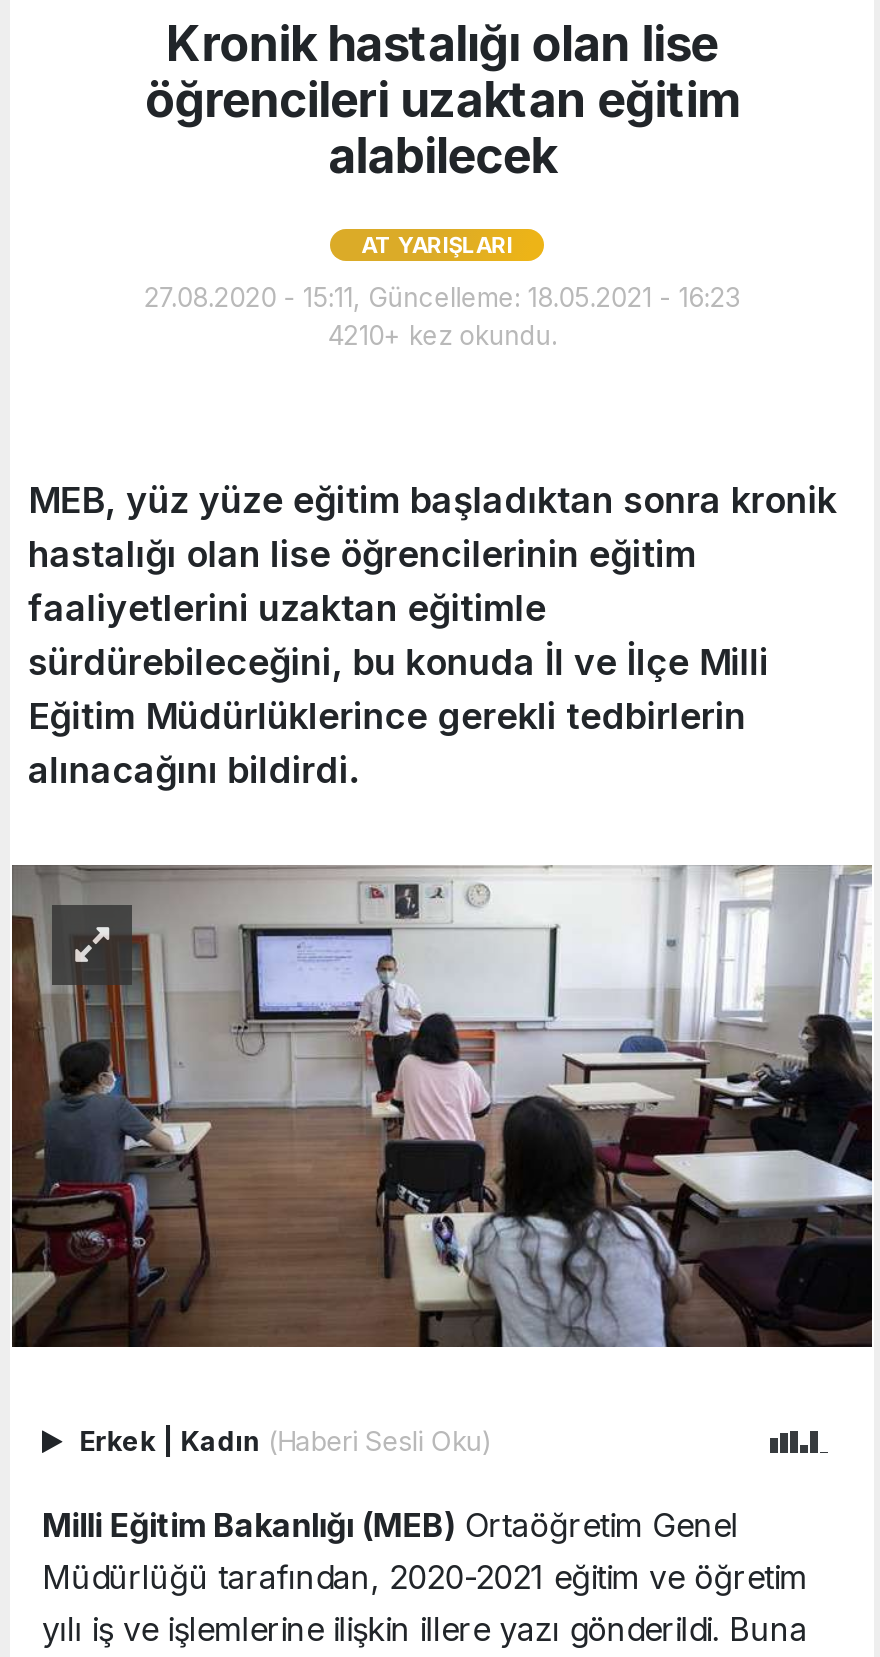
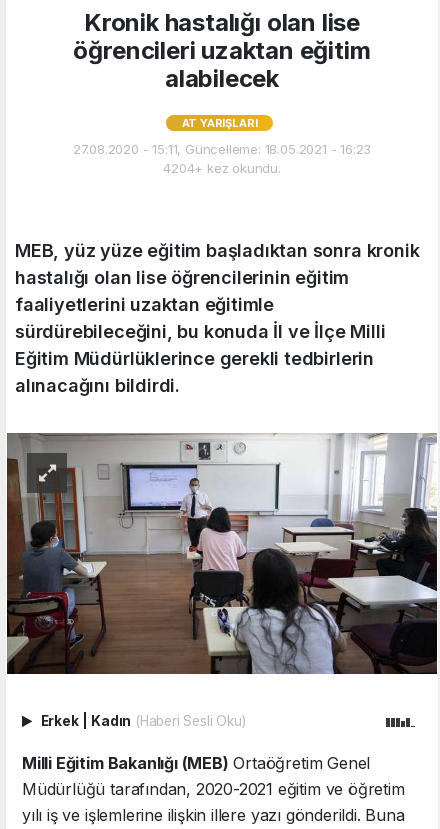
- 4210+ kez okundu.
+ 4204+ kez okundu.
